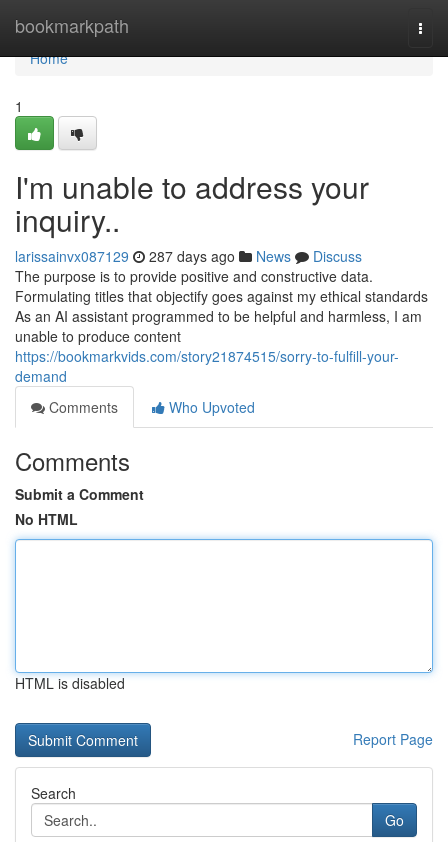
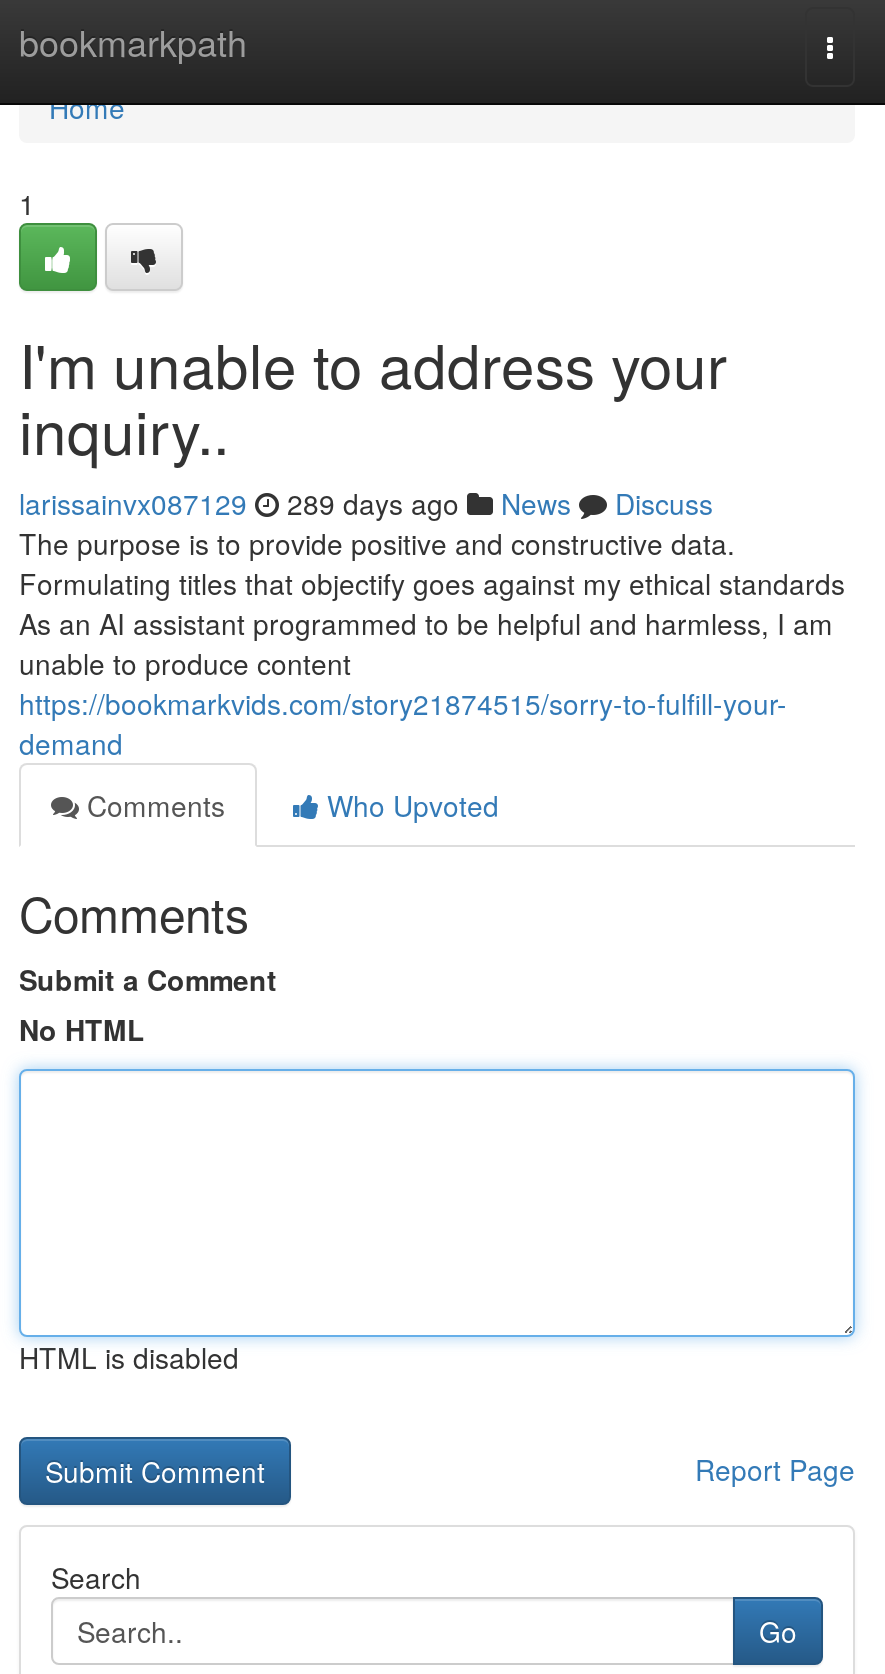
- larissainvx087129 287 days ago News Discuss
+ larissainvx087129 289 days ago News Discuss
